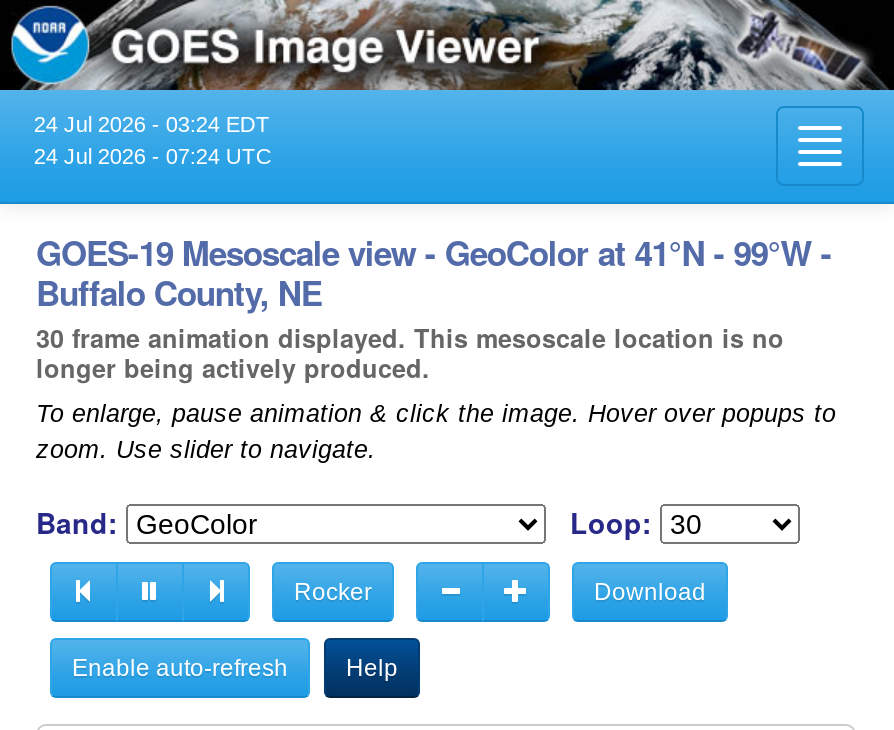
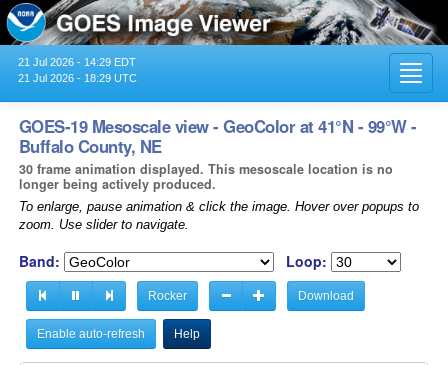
- 24 Jul 2026 - 03:24 EDT
+ 21 Jul 2026 - 14:29 EDT

- 24 Jul 2026 - 07:24 UTC
+ 21 Jul 2026 - 18:29 UTC
